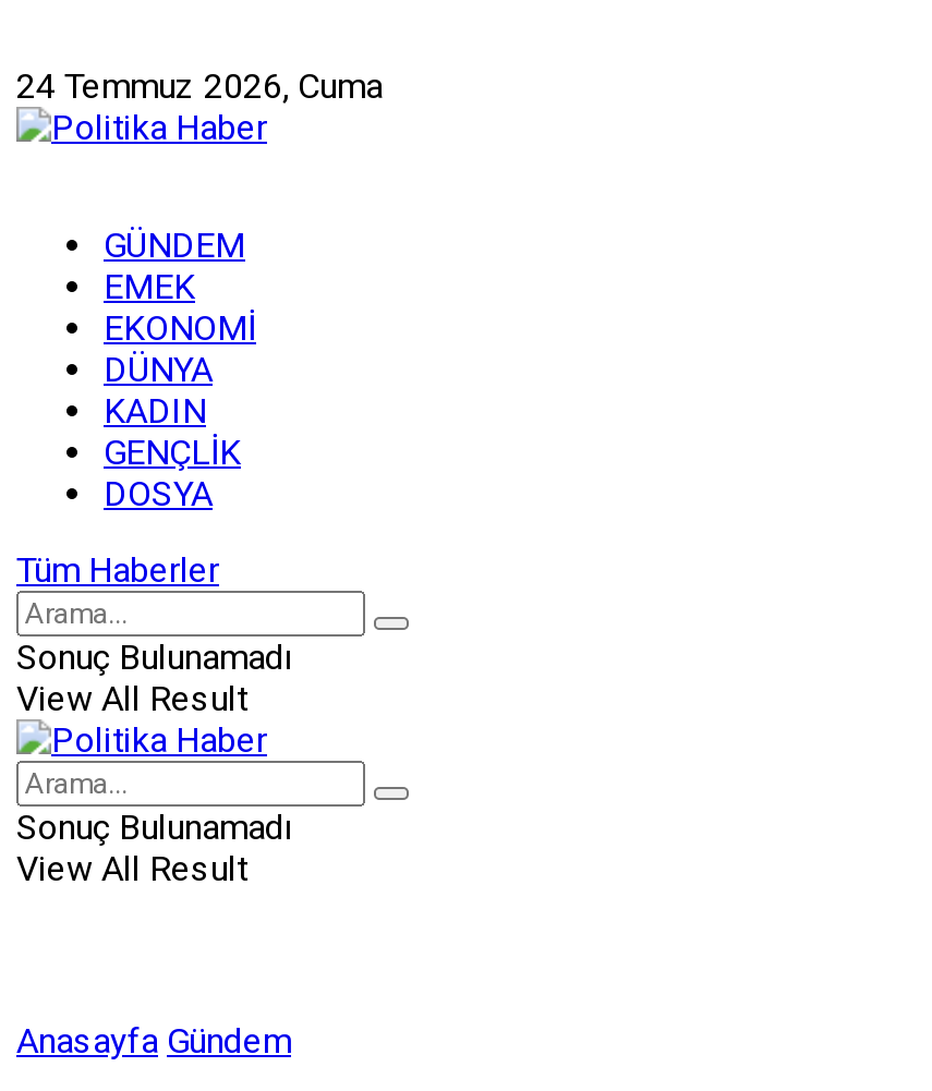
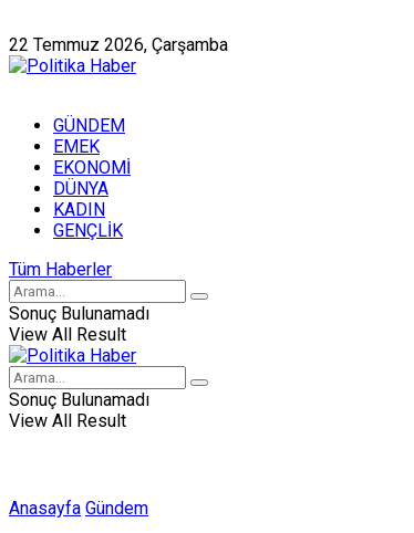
- 24 Temmuz 2026, Cuma
+ 22 Temmuz 2026, Çarşamba

- DOSYA
